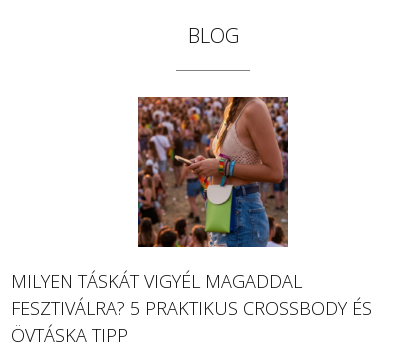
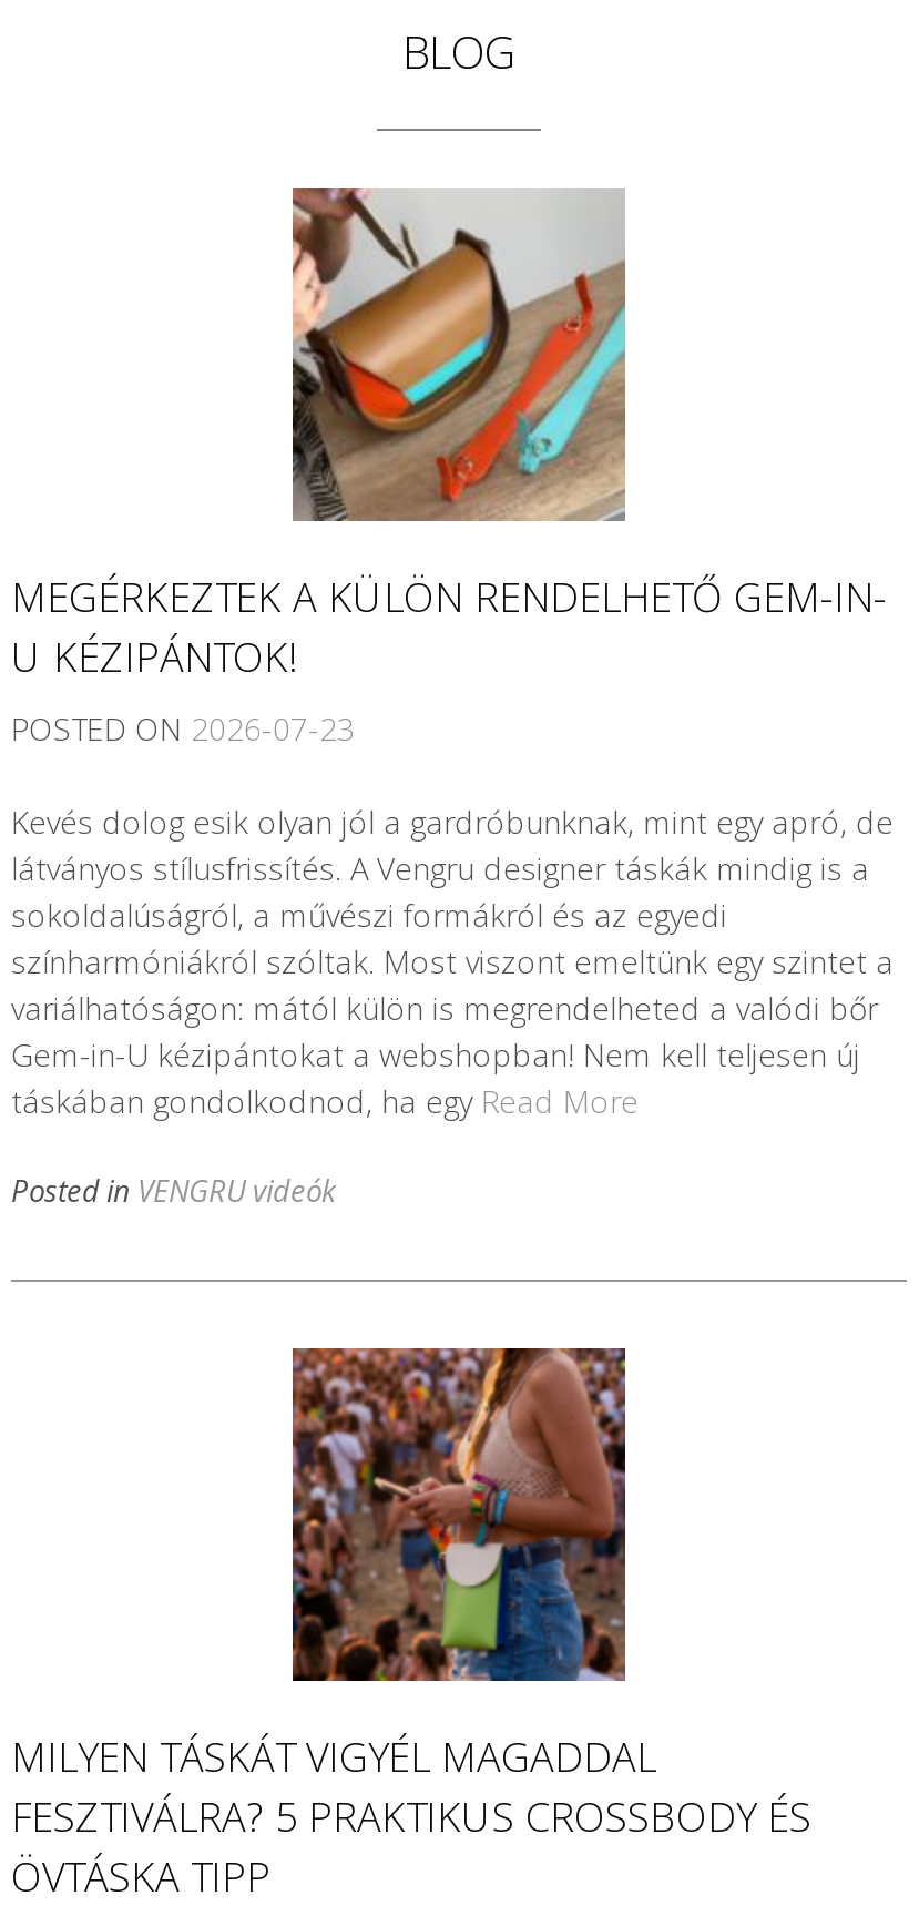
+ [image]
+ MEGÉRKEZTEK A KÜLÖN RENDELHETŐ GEM-IN-
+ U KÉZIPÁNTOK!
+ POSTED ON 2026-07-23
+ Kevés dolog esik olyan jól a gardróbunknak, mint egy apró, de
+ látványos stílusfrissítés. A Vengru designer táskák mindig is a
+ sokoldalúságról, a művészi formákról és az egyedi
+ színharmóniákról szóltak. Most viszont emeltünk egy szintet a
+ variálhatóságon: mától külön is megrendelheted a valódi bőr
+ Gem-in-U kézipántokat a webshopban! Nem kell teljesen új
+ táskában gondolkodnod, ha egy Read More
+ Posted in VENGRU videók
